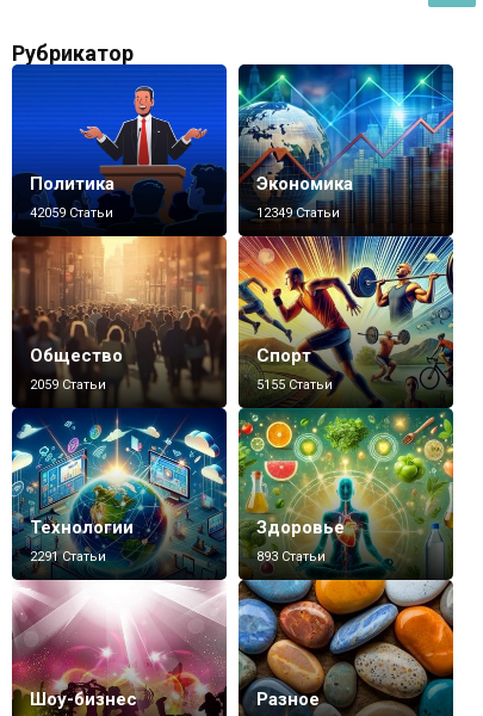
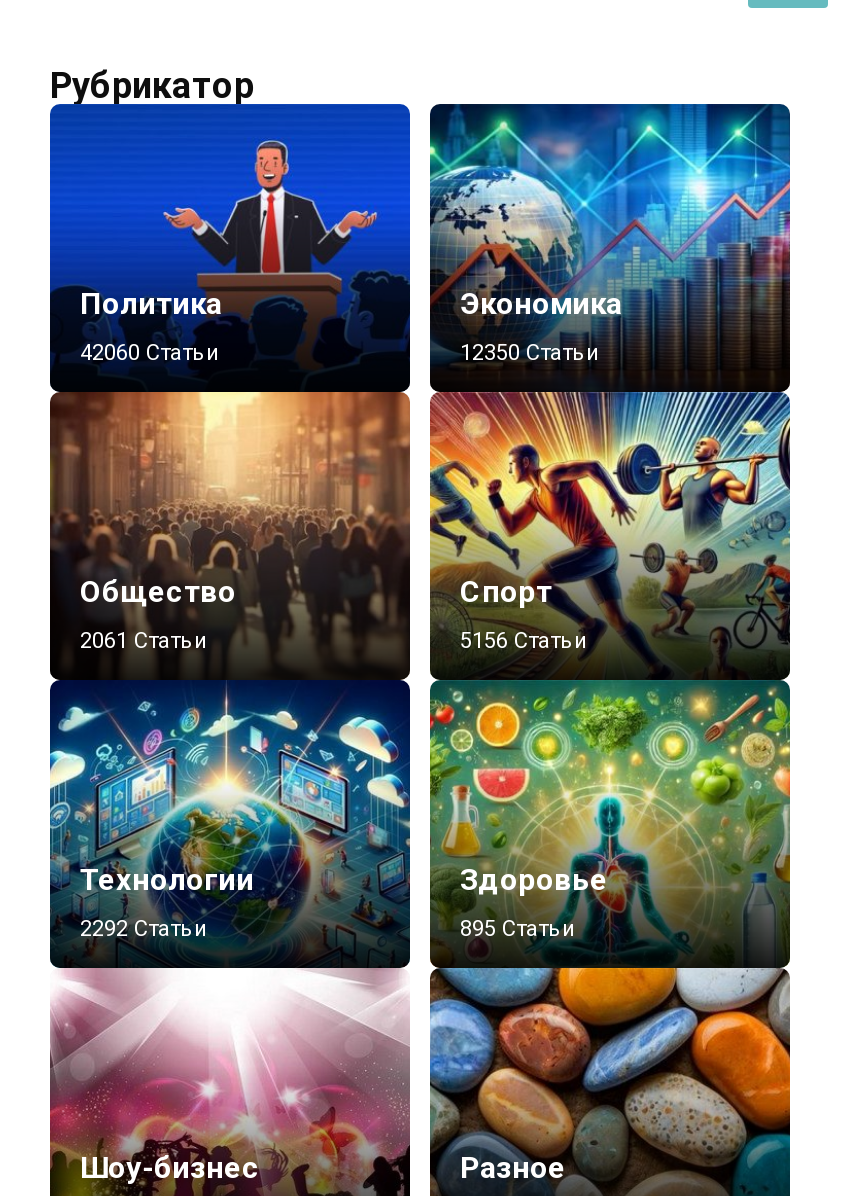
- 42059 Статьи
+ 42060 Статьи

- 12349 Статьи
+ 12350 Статьи

- 2059 Статьи
+ 2061 Статьи

- 5155 Статьи
+ 5156 Статьи

- 2291 Статьи
+ 2292 Статьи

- 893 Статьи
+ 895 Статьи
